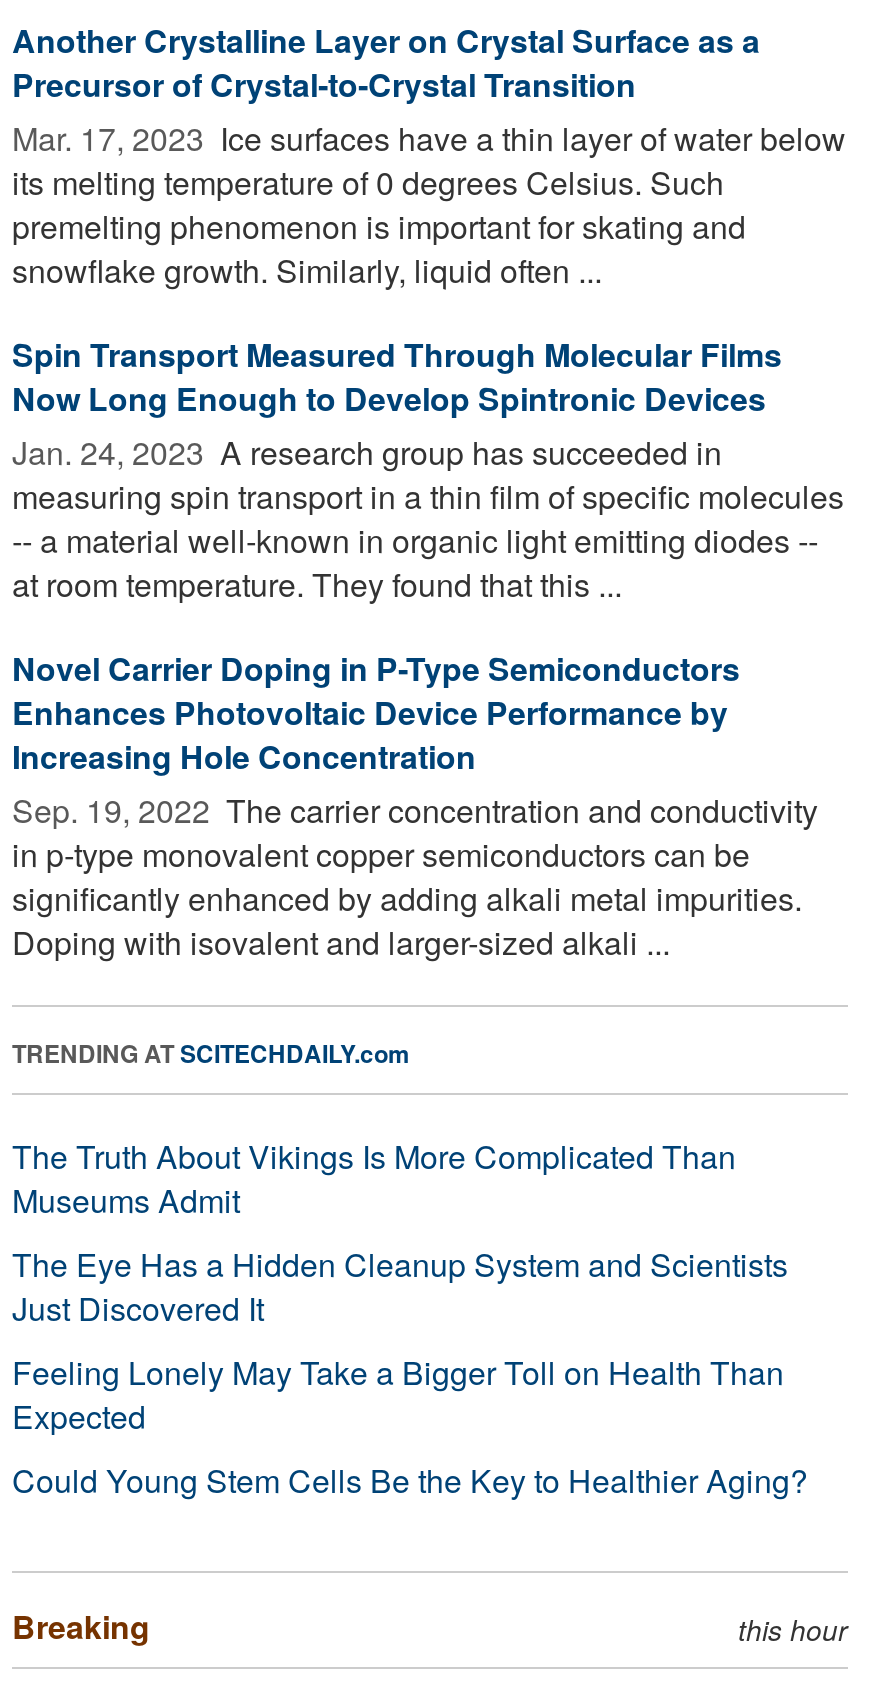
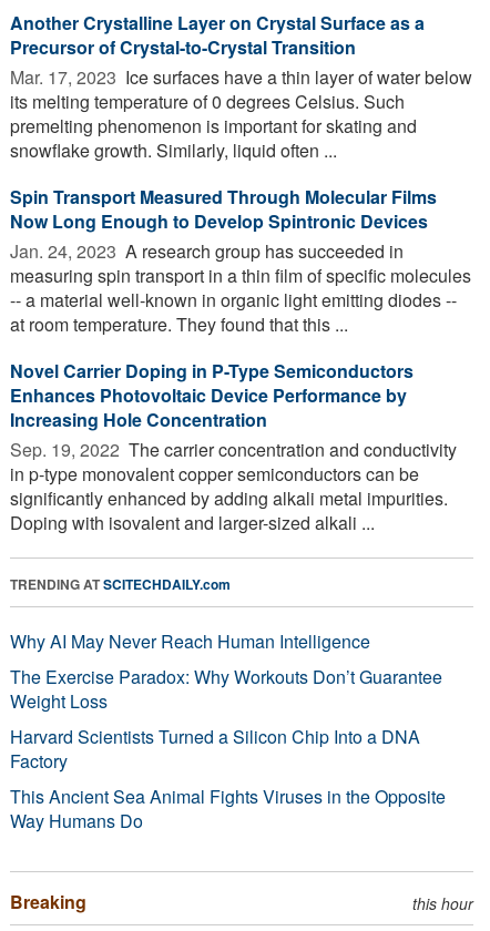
- The Truth About Vikings Is More Complicated Than
- Museums Admit
- The Eye Has a Hidden Cleanup System and Scientists
- Just Discovered It
- Feeling Lonely May Take a Bigger Toll on Health Than
- Expected
- Could Young Stem Cells Be the Key to Healthier Aging?
+ Why AI May Never Reach Human Intelligence
+ The Exercise Paradox: Why Workouts Don’t Guarantee
+ Weight Loss
+ Harvard Scientists Turned a Silicon Chip Into a DNA
+ Factory
+ This Ancient Sea Animal Fights Viruses in the Opposite
+ Way Humans Do
